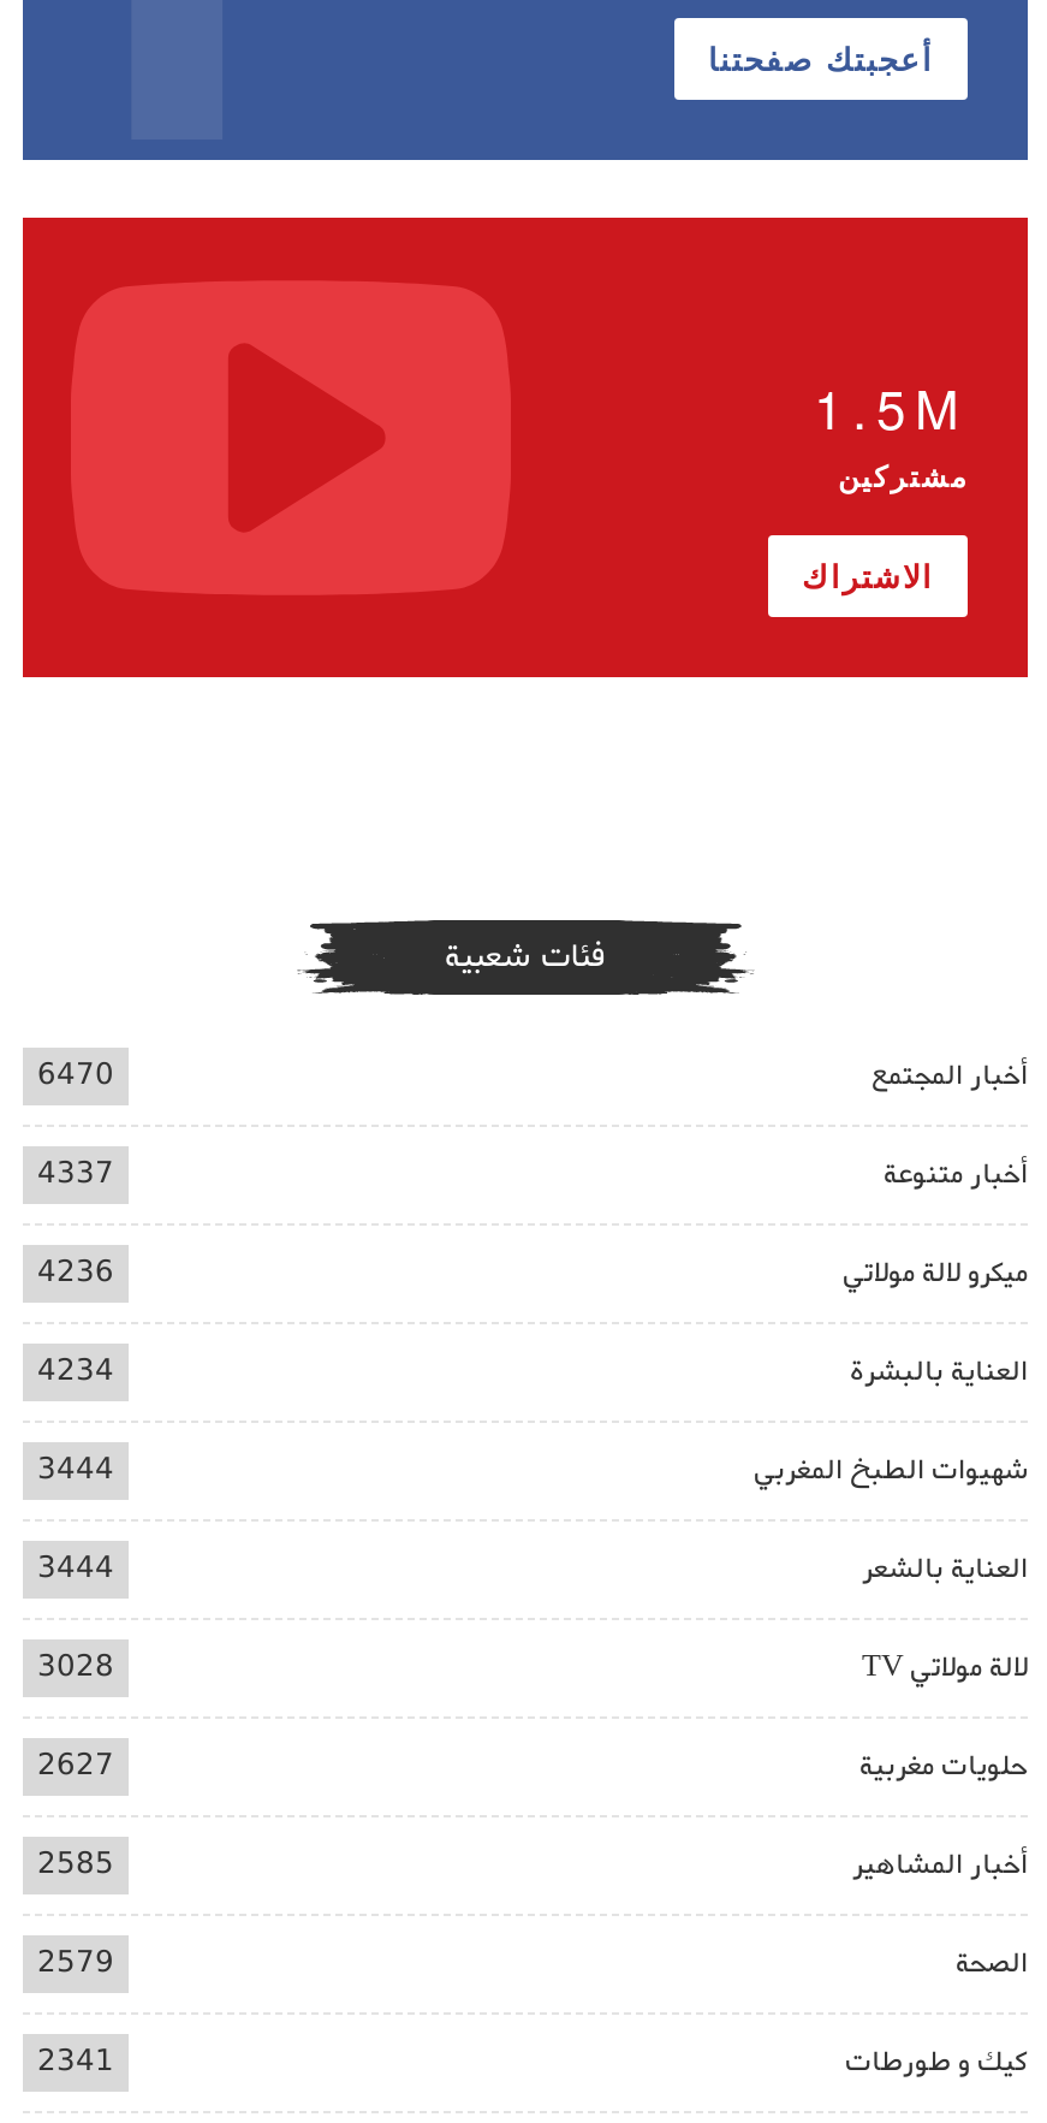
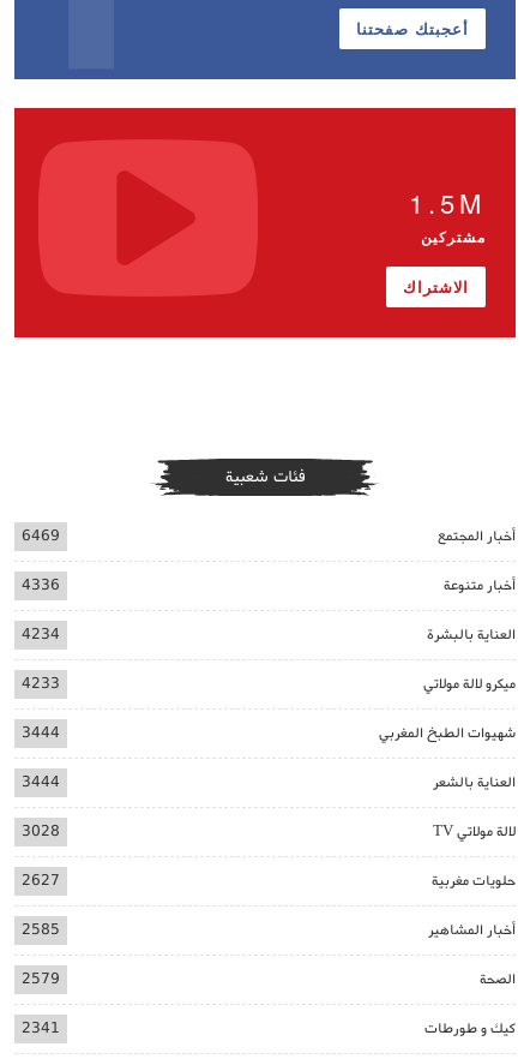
- 6470
+ 6469

- 4337
- 4236
+ 4336

moved down: ميكرو لالة مولاتي

moved up: العناية بالبشرة | 4234

+ 4233
